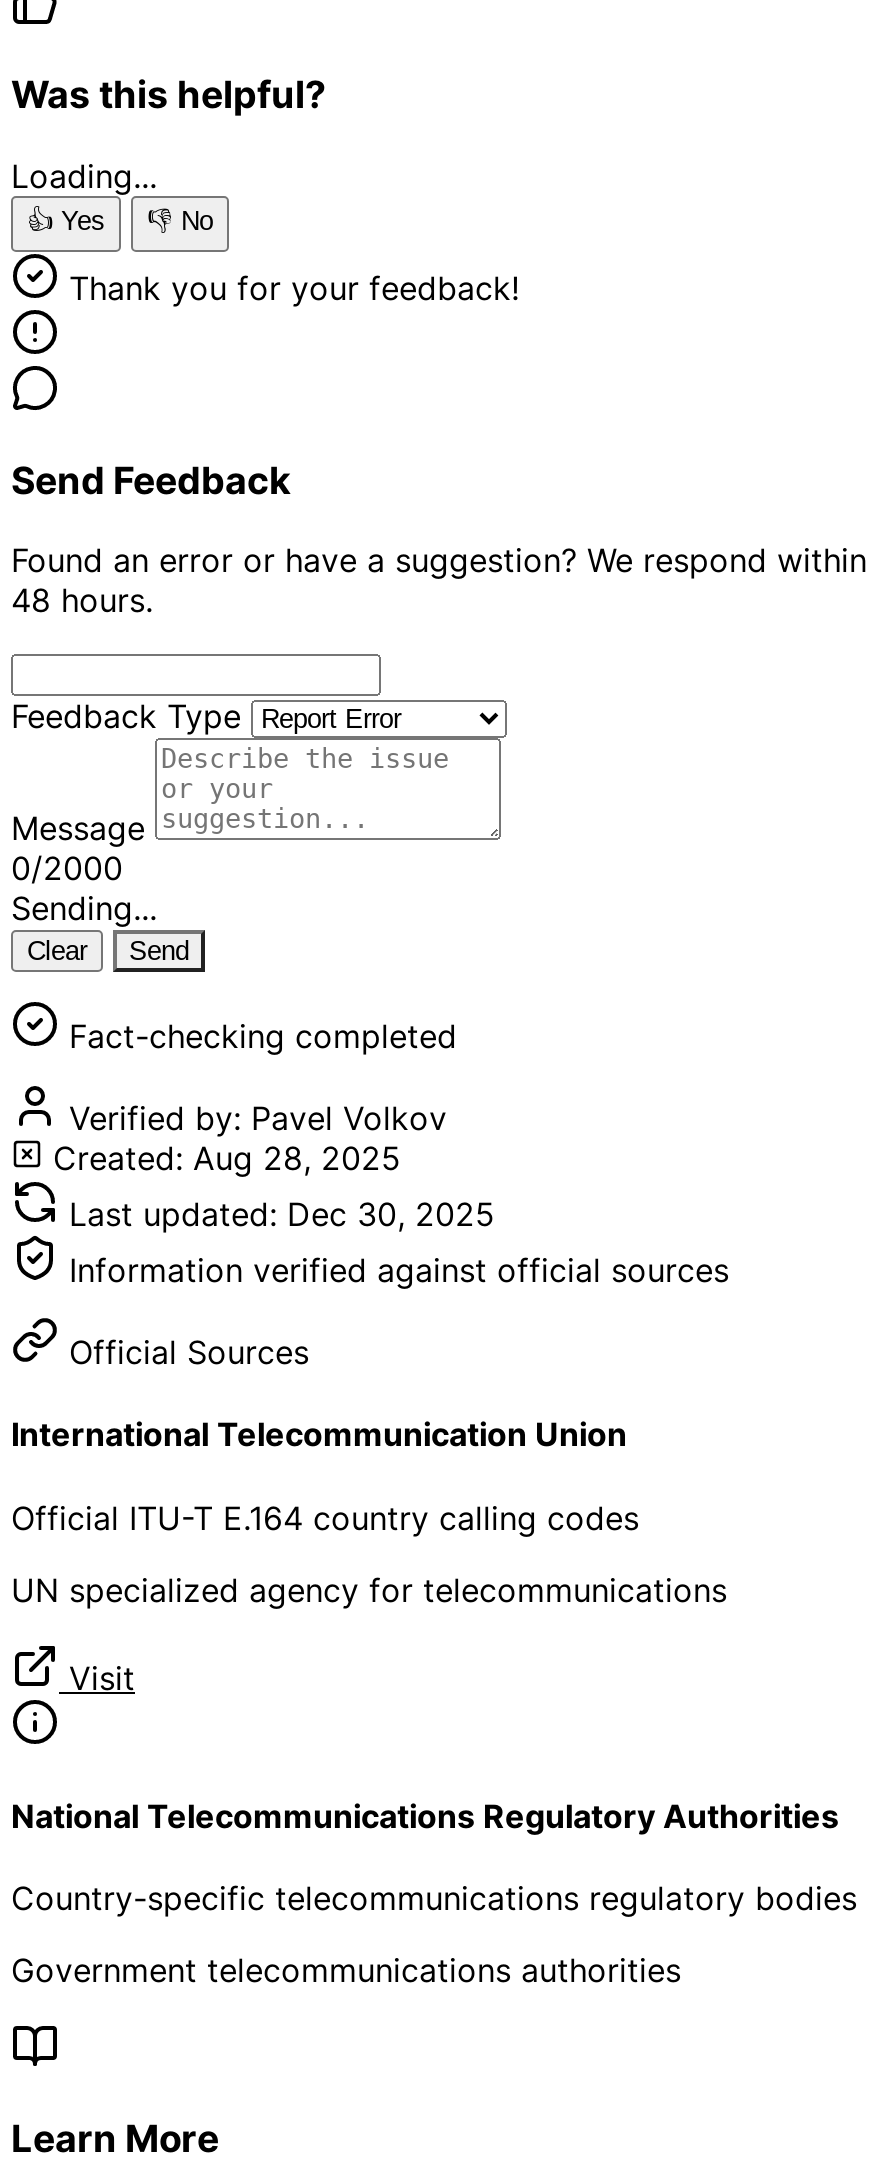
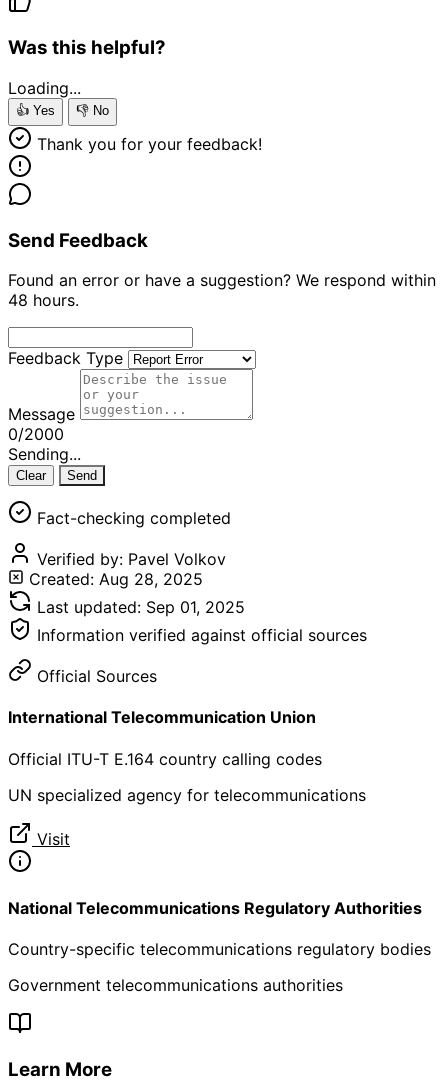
- Last updated: Dec 30, 2025
+ Last updated: Sep 01, 2025
